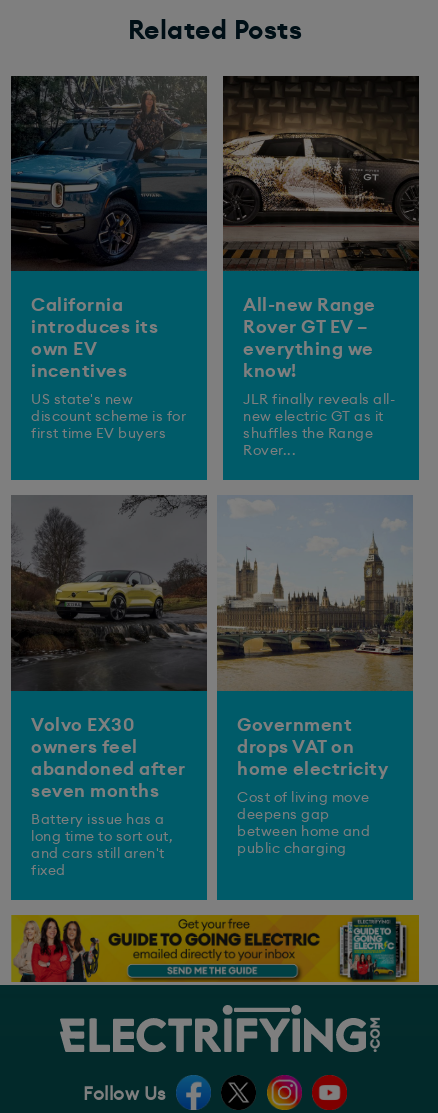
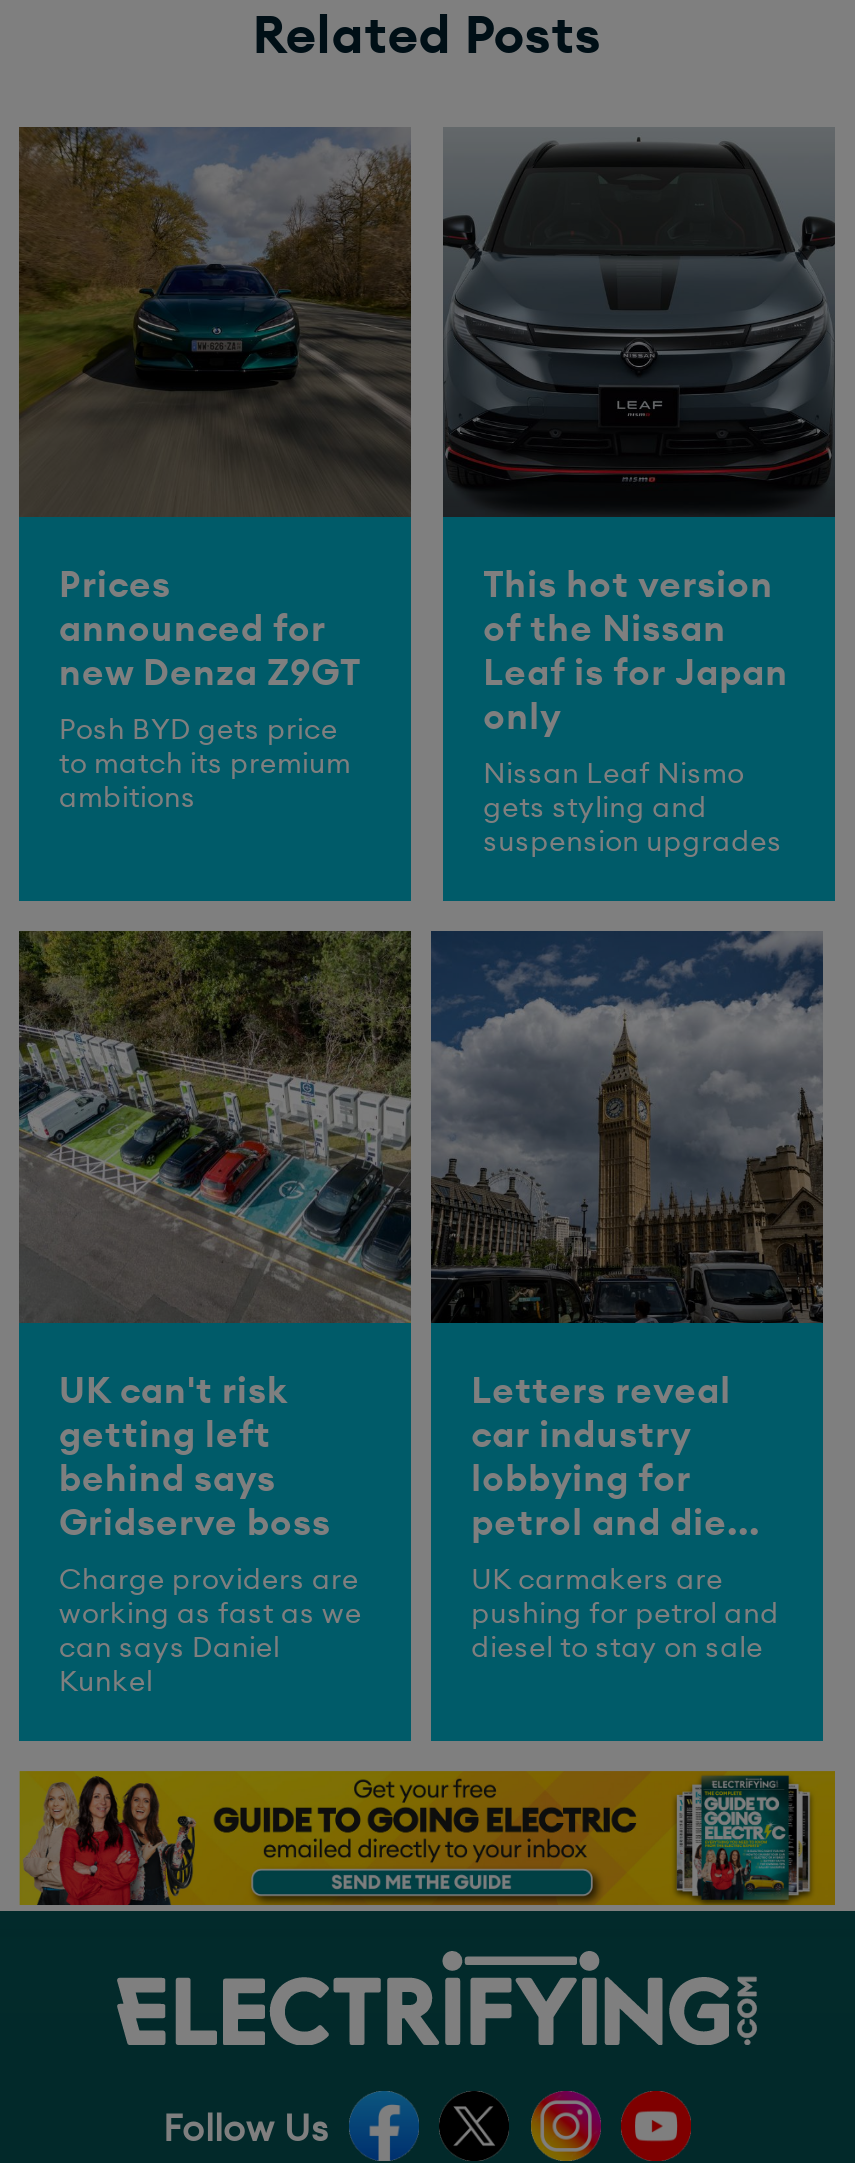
- [image]
- California
- introduces its
- own EV
- incentives
+ [image]
+ Prices
+ announced for
+ new Denza Z9GT

- [image]
- All-new Range
- Rover GT EV –
- everything we
- know!
+ [image]
+ This hot version
+ of the Nissan
+ Leaf is for Japan
+ only

- US state's new
- discount scheme is for
- first time EV buyers
+ Posh BYD gets price
+ to match its premium
+ ambitions

- JLR finally reveals all-
- new electric GT as it
- shuffles the Range
- Rover...
+ Nissan Leaf Nismo
+ gets styling and
+ suspension upgrades

- [image]
- Volvo EX30
- owners feel
- abandoned after
- seven months
+ [image]
+ UK can't risk
+ getting left
+ behind says
+ Gridserve boss

- [image]
- Government
- drops VAT on
- home electricity
+ [image]
+ Letters reveal
+ car industry
+ lobbying for
+ petrol and die...

- Cost of living move
- deepens gap
- between home and
- public charging
+ UK carmakers are
+ pushing for petrol and
+ diesel to stay on sale

- Battery issue has a
- long time to sort out,
- and cars still aren't
- fixed
+ Charge providers are
+ working as fast as we
+ can says Daniel
+ Kunkel
